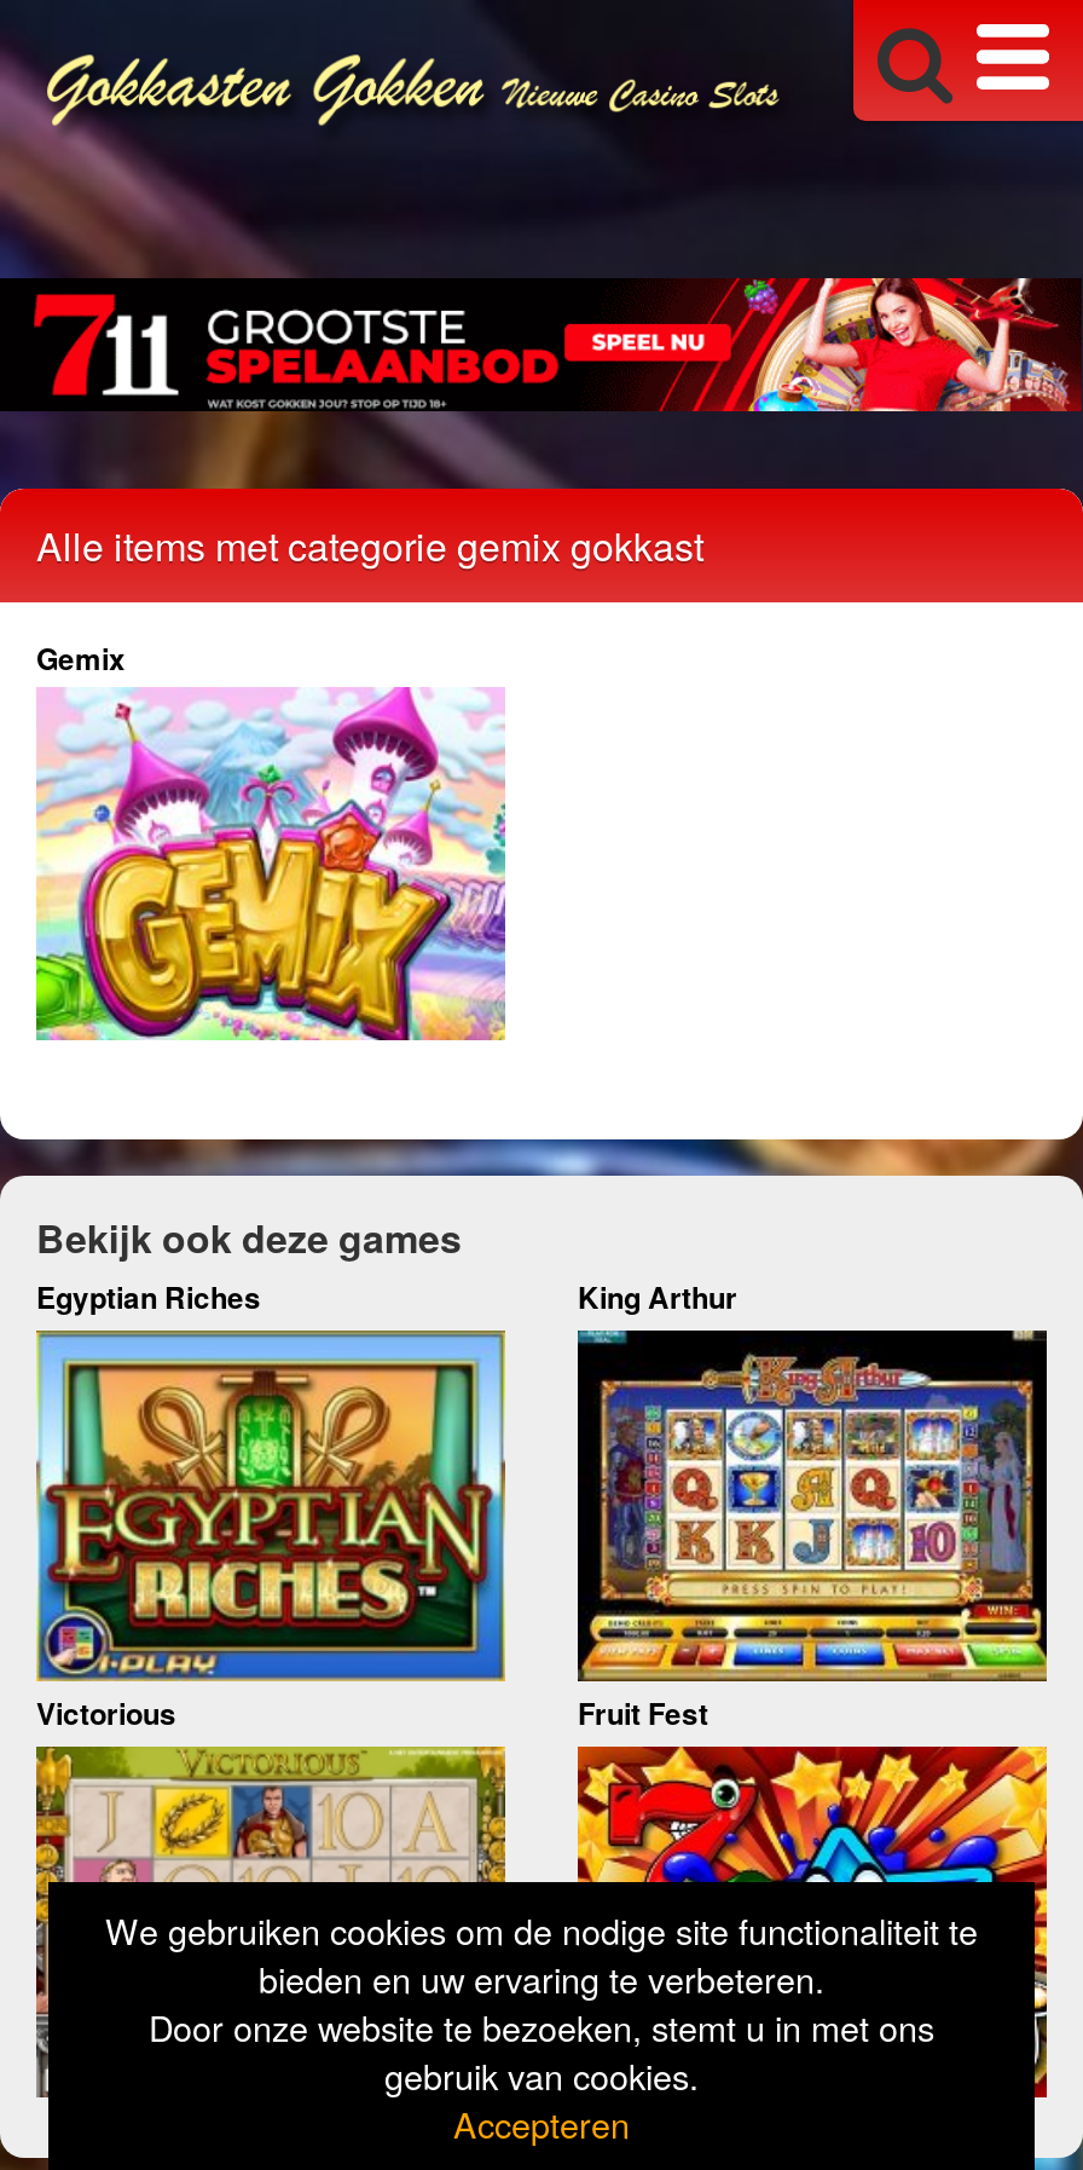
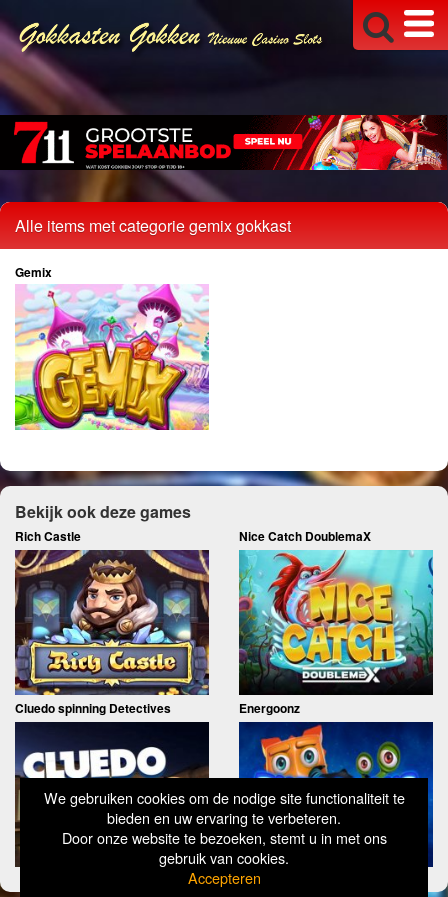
- Egyptian Riches
- King Arthur
+ Rich Castle
+ Nice Catch DoublemaX

- [image]
- Victorious
- Fruit Fest
+ [image]
+ Cluedo spinning Detectives
+ Energoonz

- [image]
+ [image]

- [image]
+ [image]

- [image]
+ [image]
